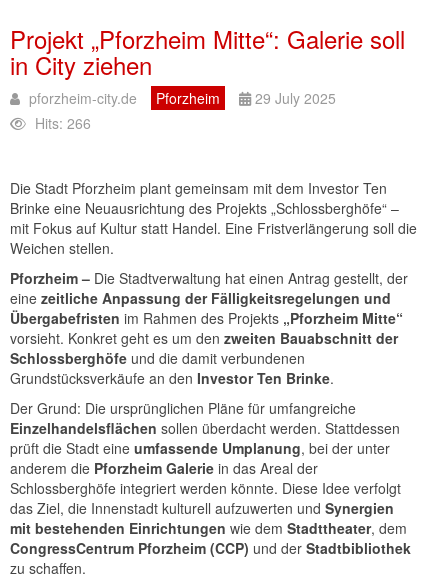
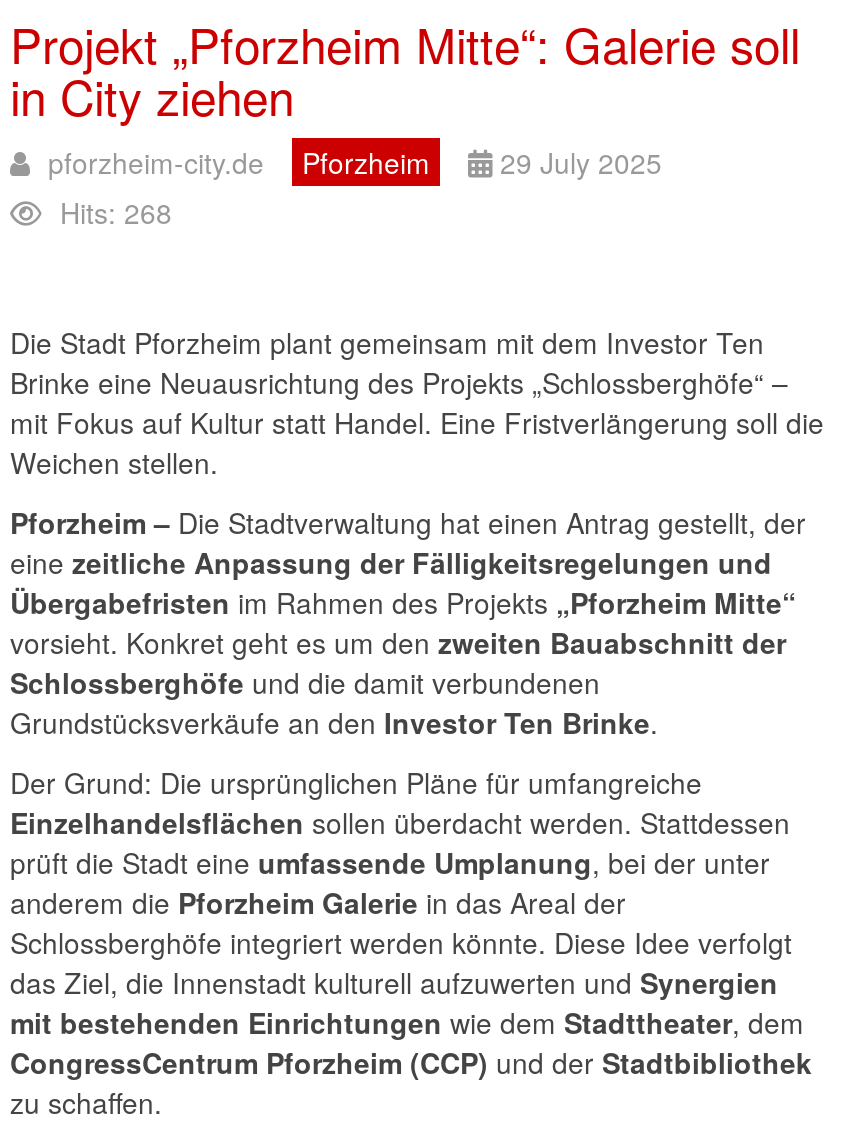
- Hits: 266
+ Hits: 268
